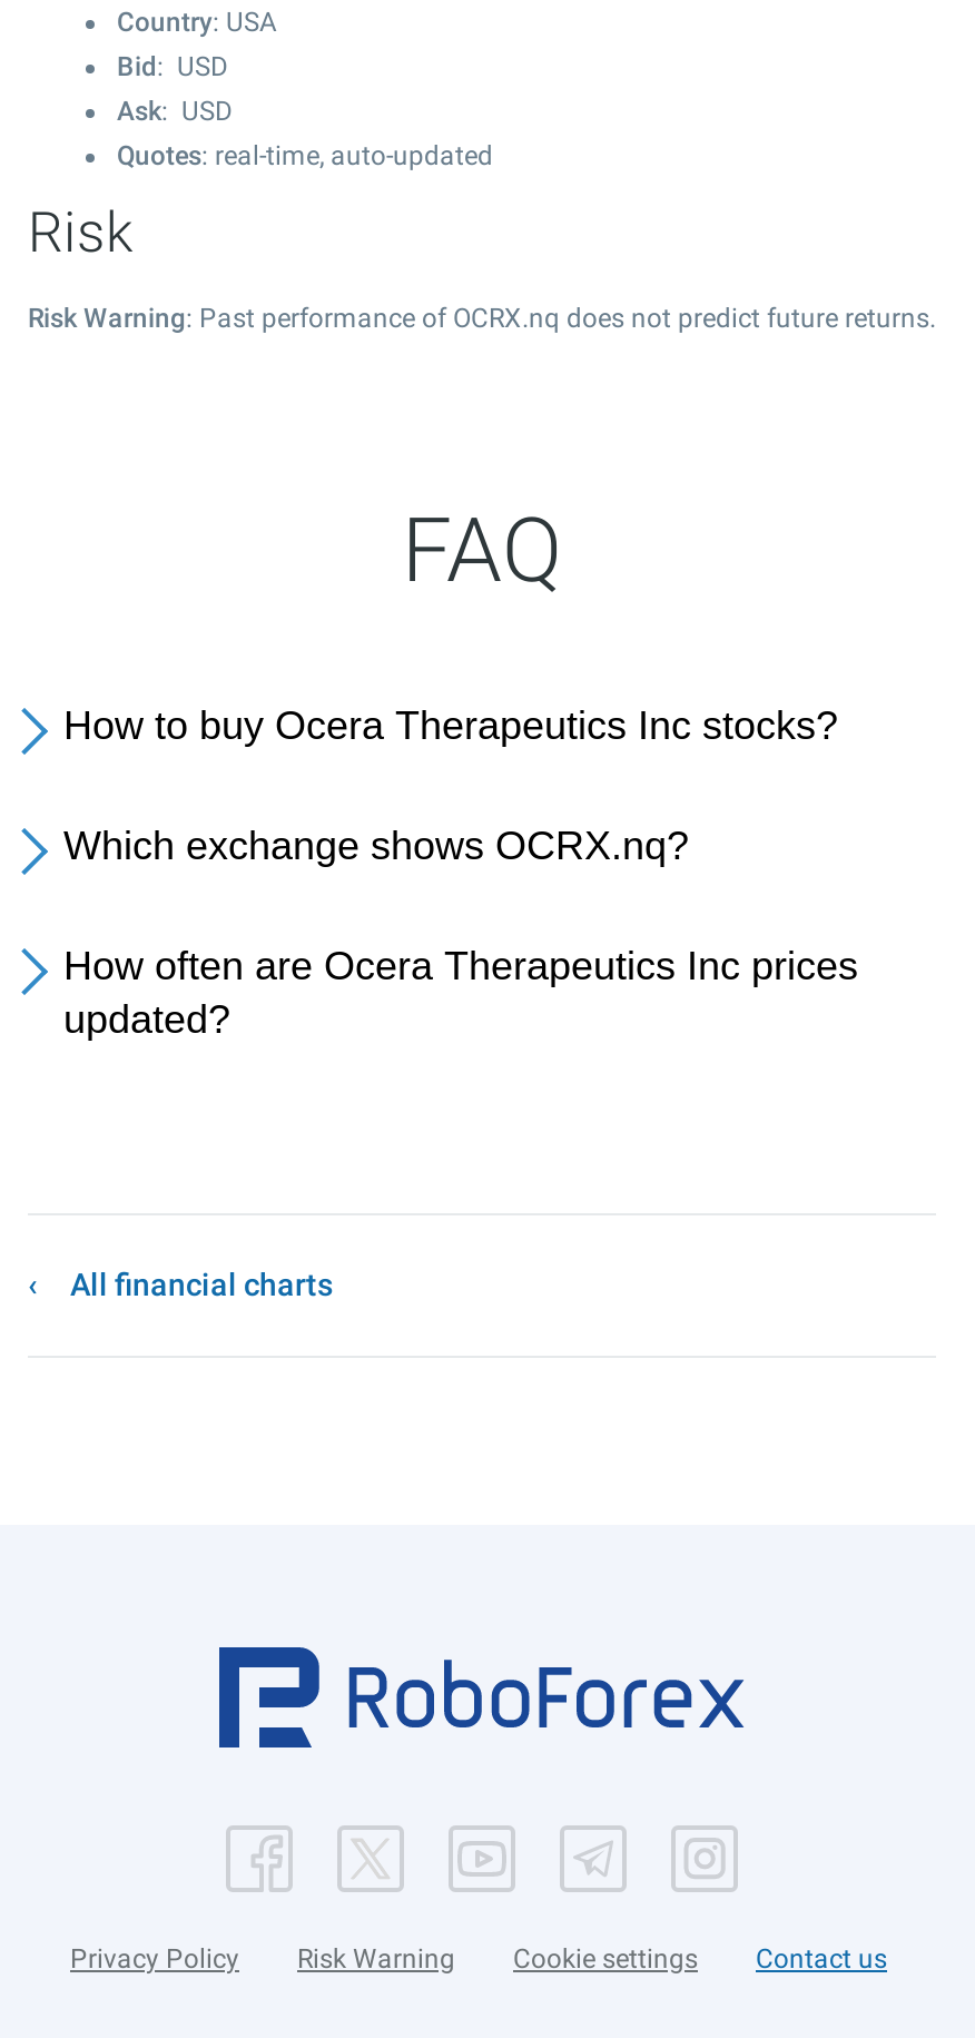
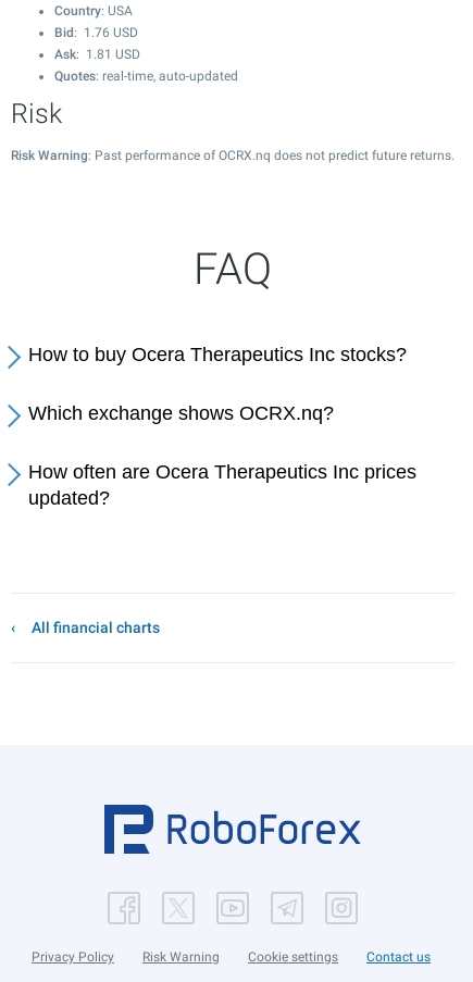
- Bid: USD
- Ask: USD
+ Bid: 1.76 USD
+ Ask: 1.81 USD
